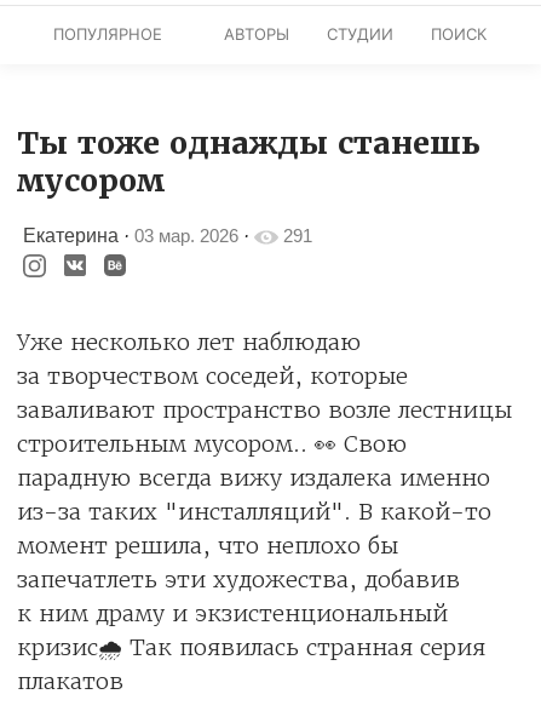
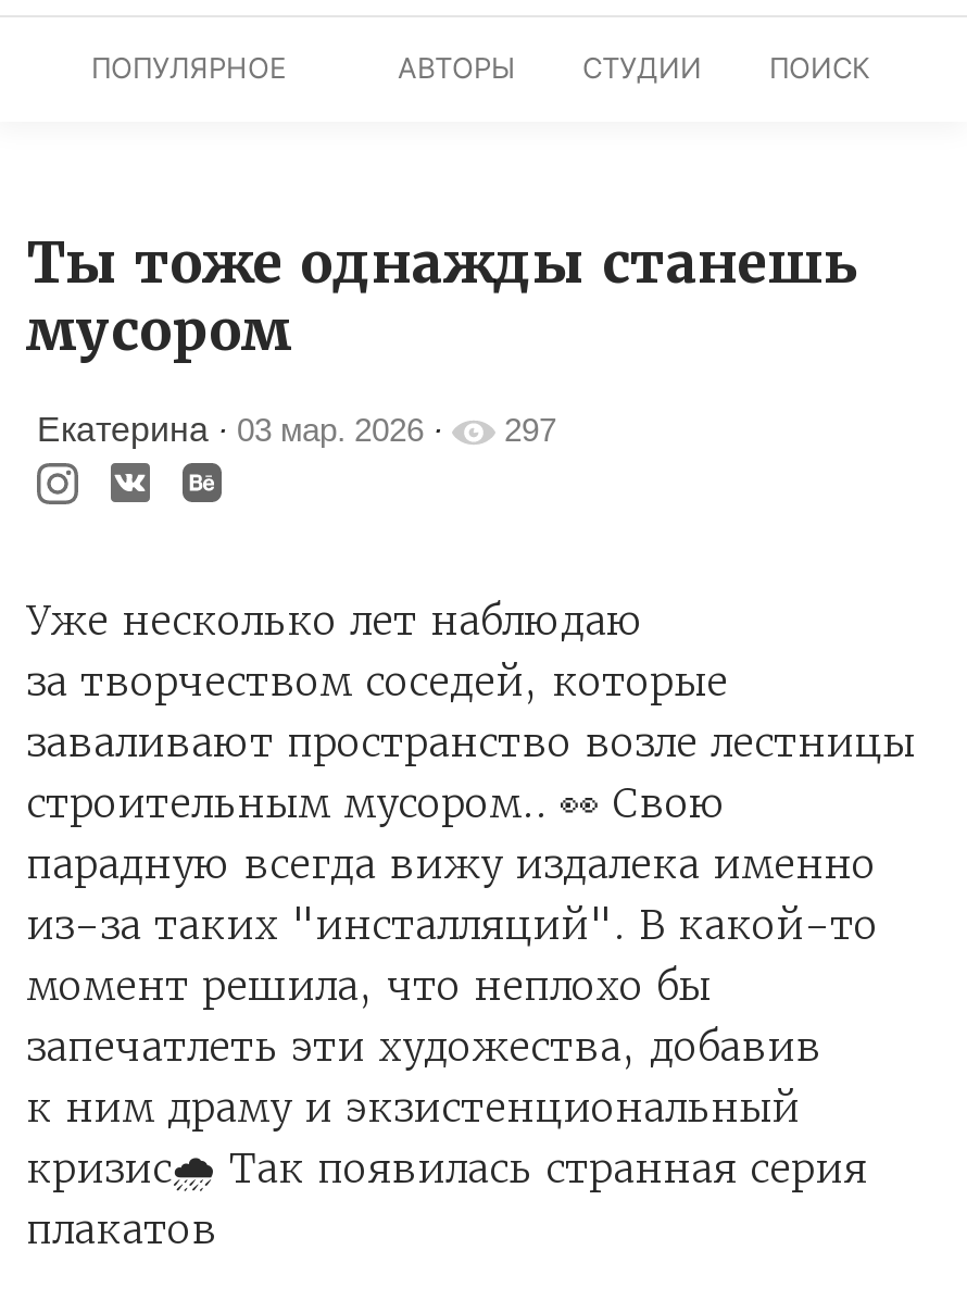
- Екатерина · 03 мар. 2026 · 291
+ Екатерина · 03 мар. 2026 · 297
